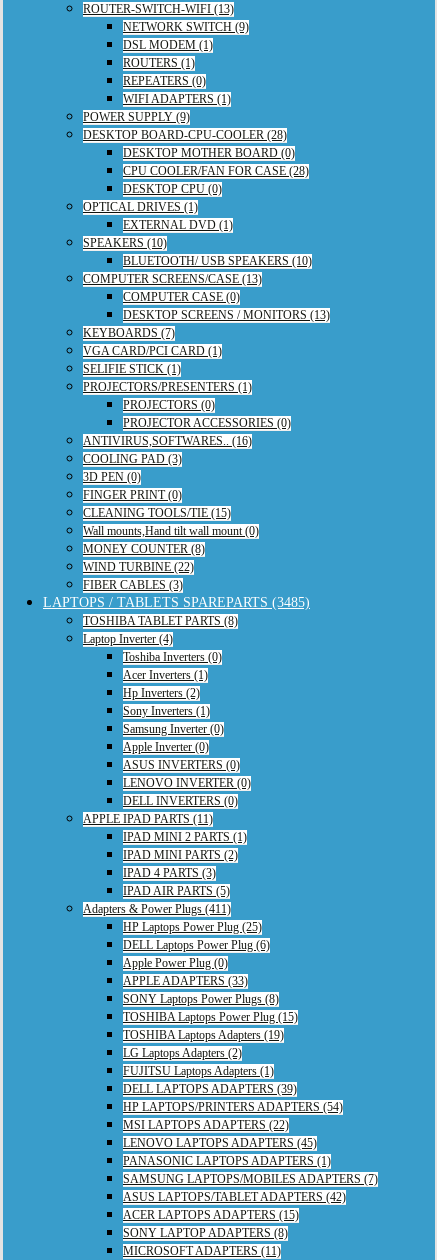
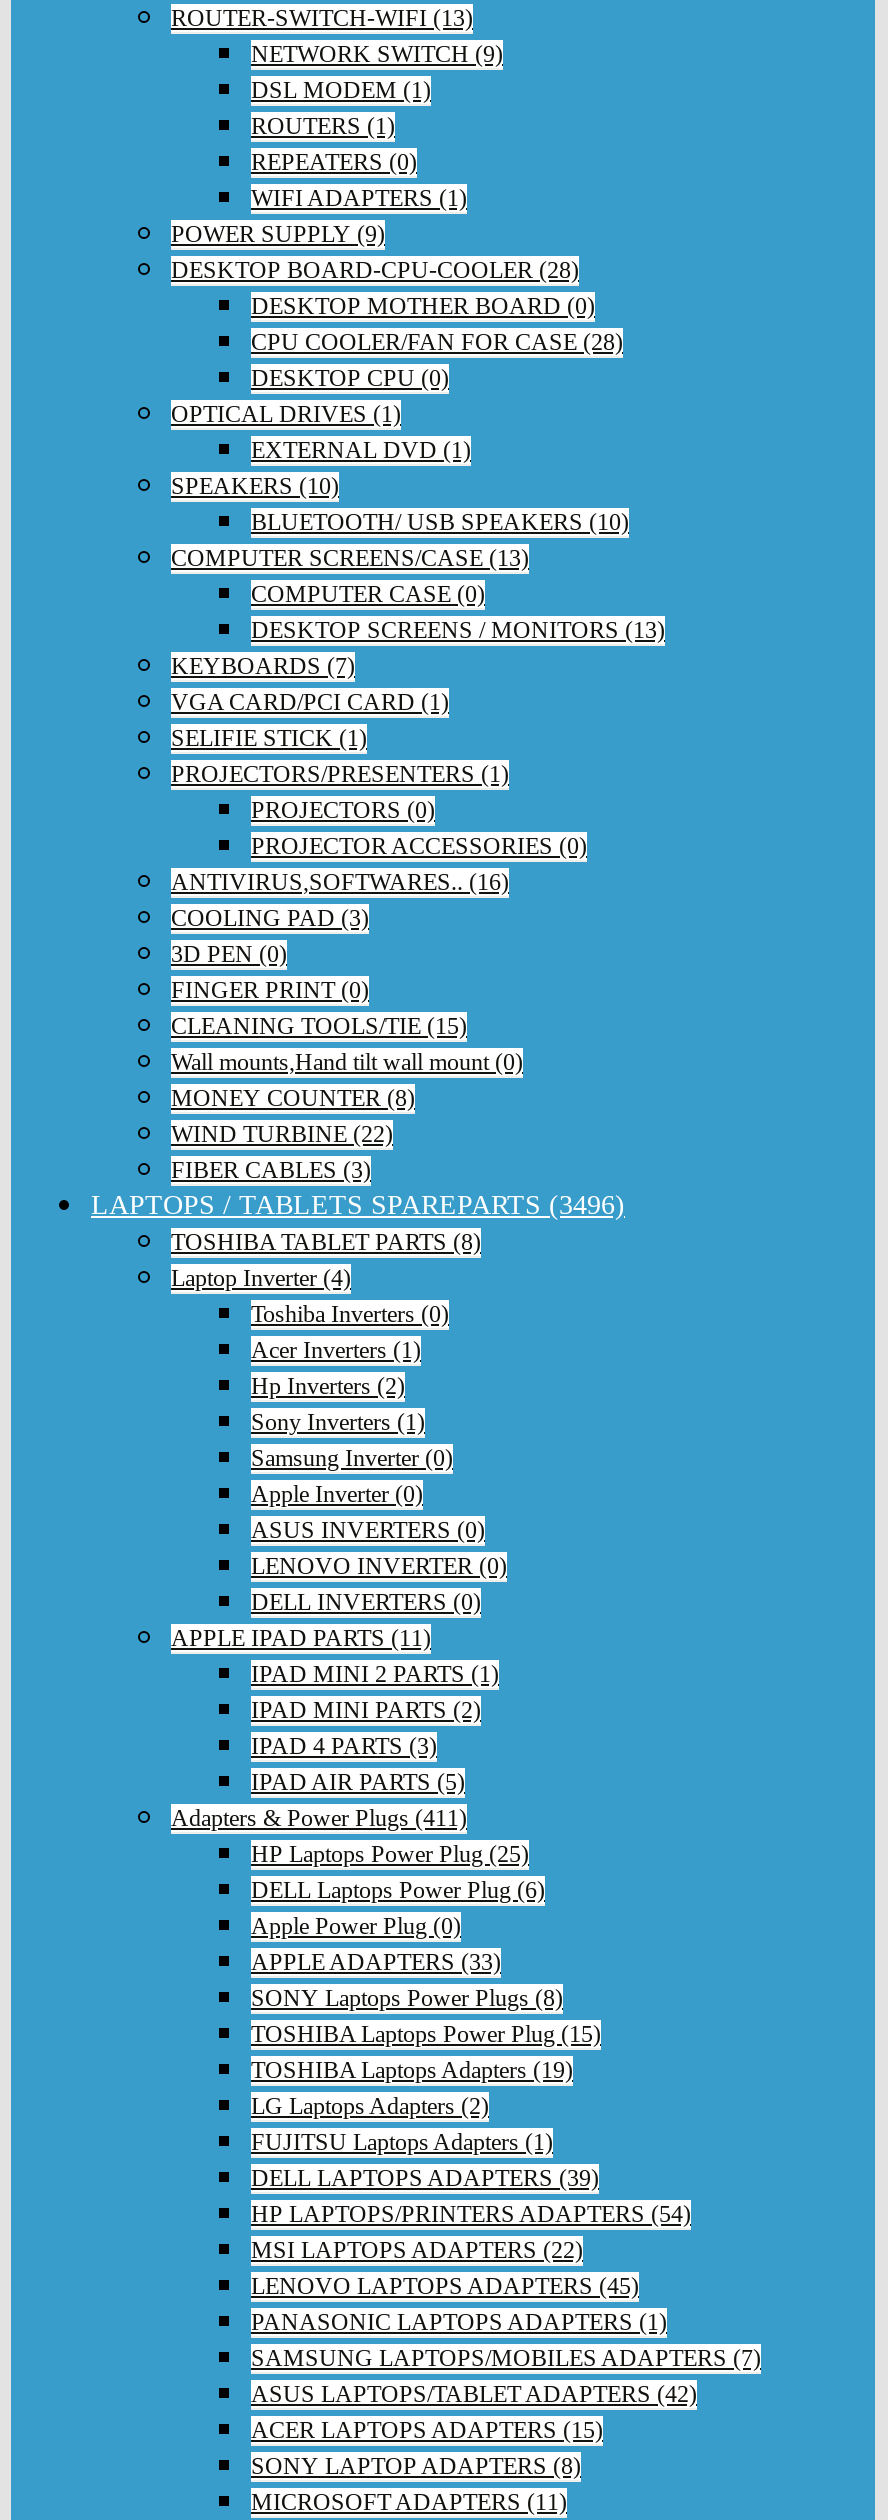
- LAPTOPS / TABLETS SPAREPARTS (3485)
+ LAPTOPS / TABLETS SPAREPARTS (3496)
